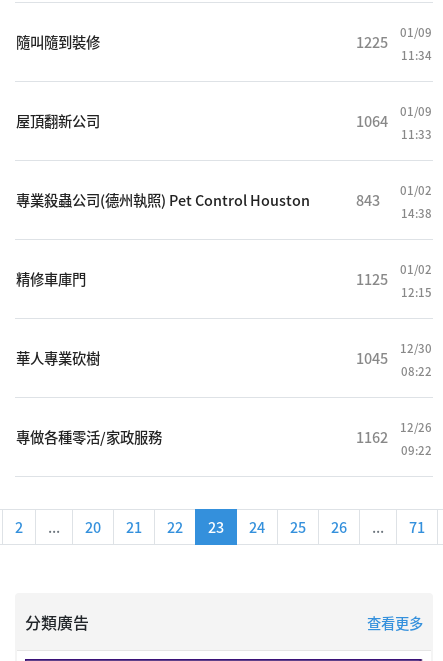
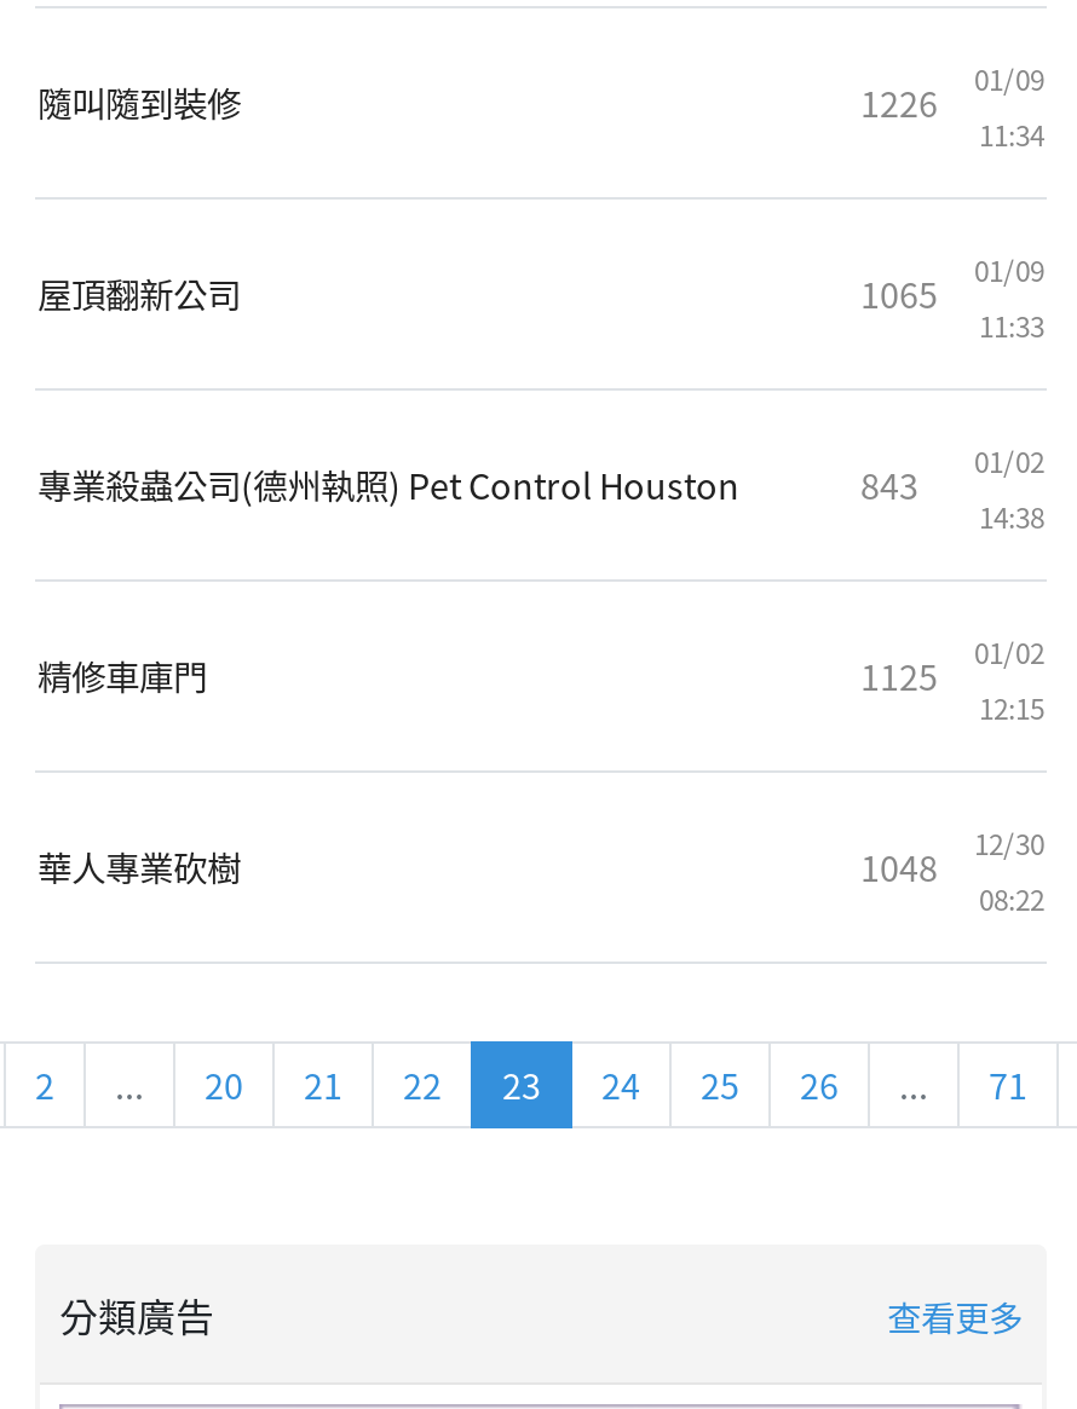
- 1225 01/09
+ 1226 01/09

- 1064 01/09
+ 1065 01/09

- 1045 12/30
+ 1048 12/30

- 專做各種零活/家政服務
- 1162
- 12/26
- 09:22
